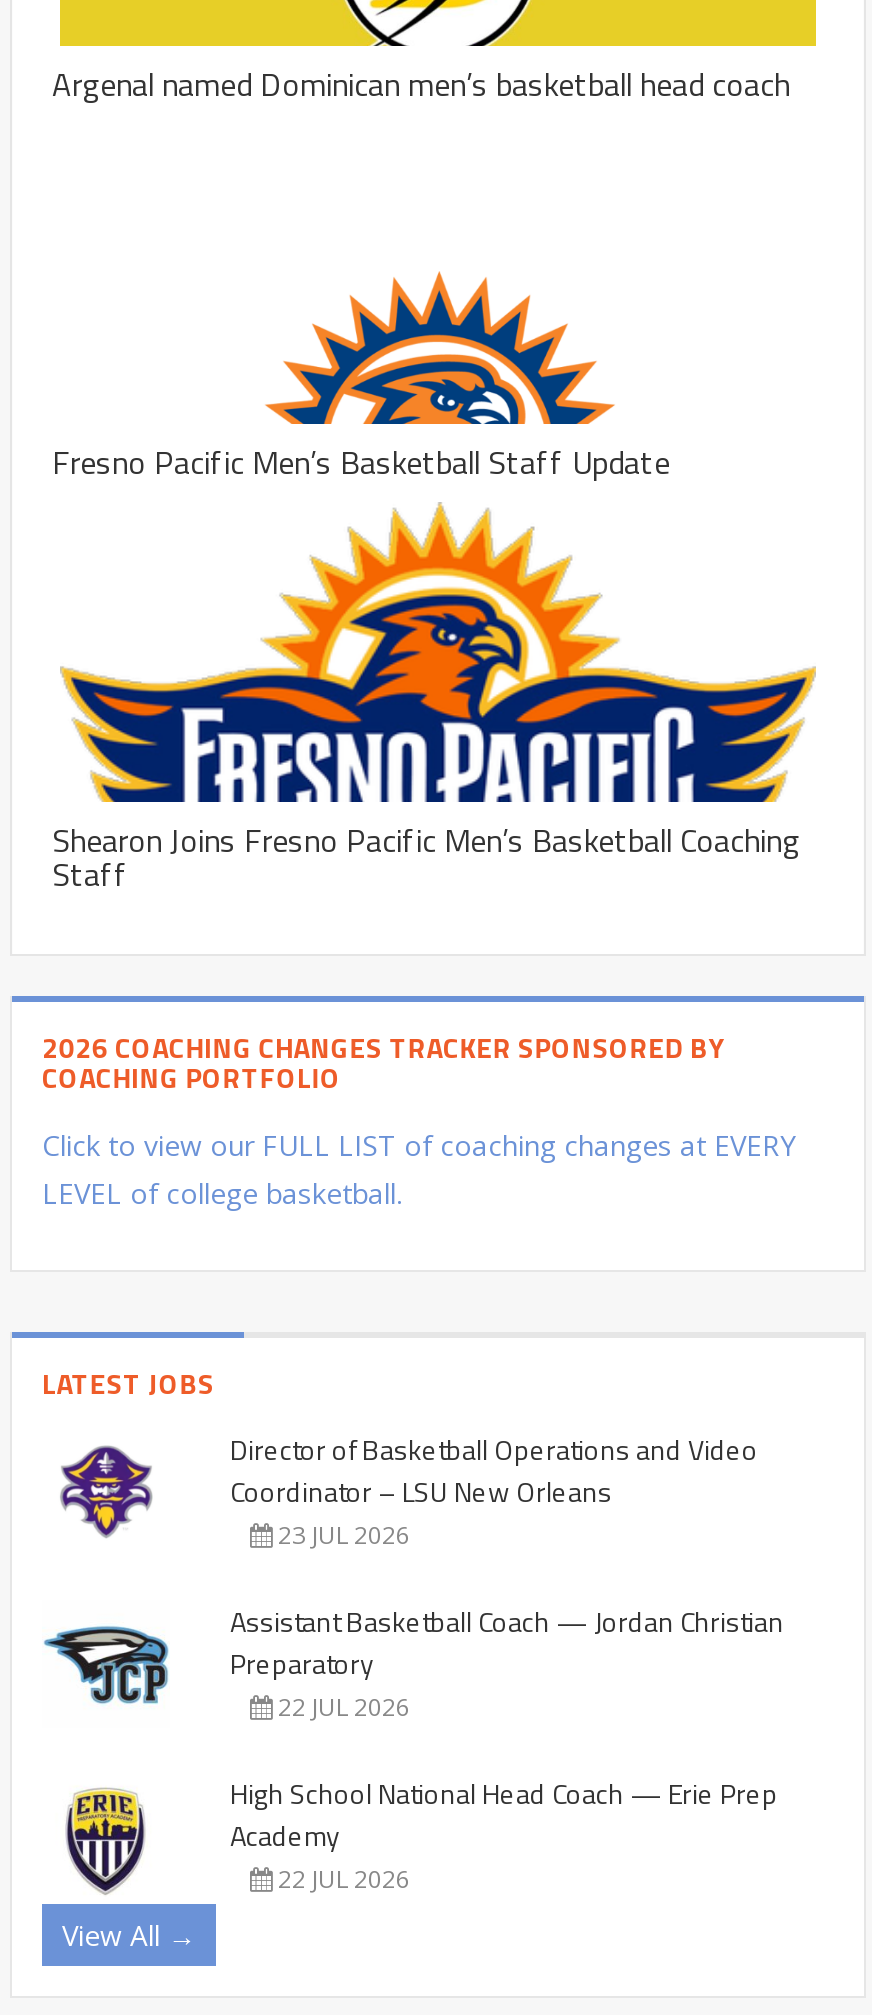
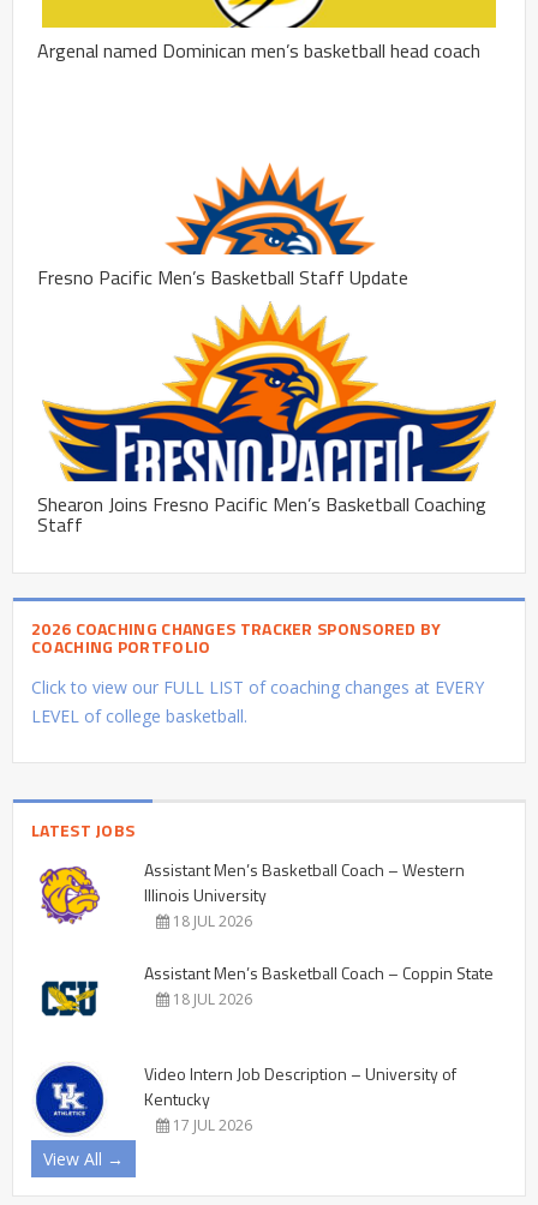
- [image]
- Director of Basketball Operations and Video
- Coordinator – LSU New Orleans
- 23 JUL 2026
+ [image]
+ Assistant Men’s Basketball Coach – Western
+ Illinois University
+ 18 JUL 2026

- [image]
- Assistant Basketball Coach — Jordan Christian
- Preparatory
- 22 JUL 2026
+ [image]
+ Assistant Men’s Basketball Coach – Coppin State
+ 18 JUL 2026

- [image]
- High School National Head Coach — Erie Prep
- Academy
- 22 JUL 2026
+ [image]
+ Video Intern Job Description – University of
+ Kentucky
+ 17 JUL 2026
